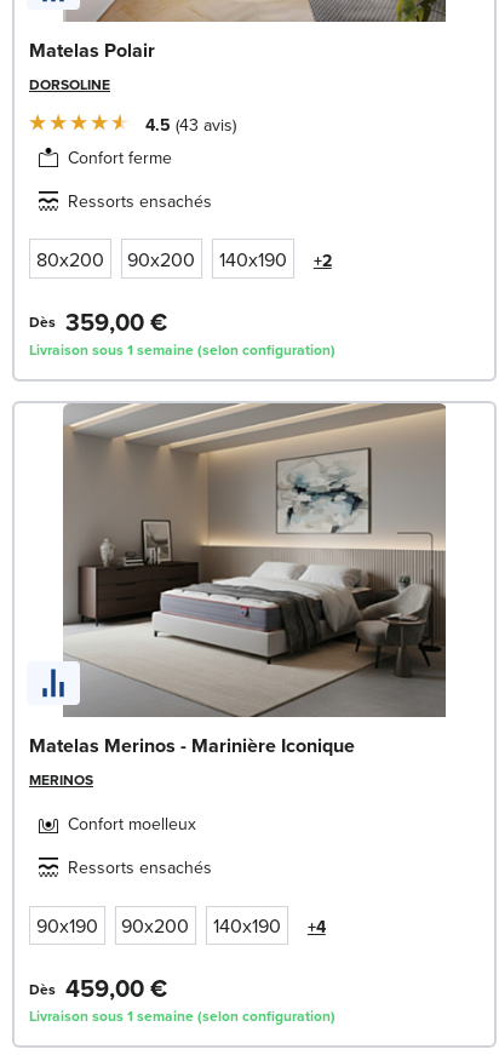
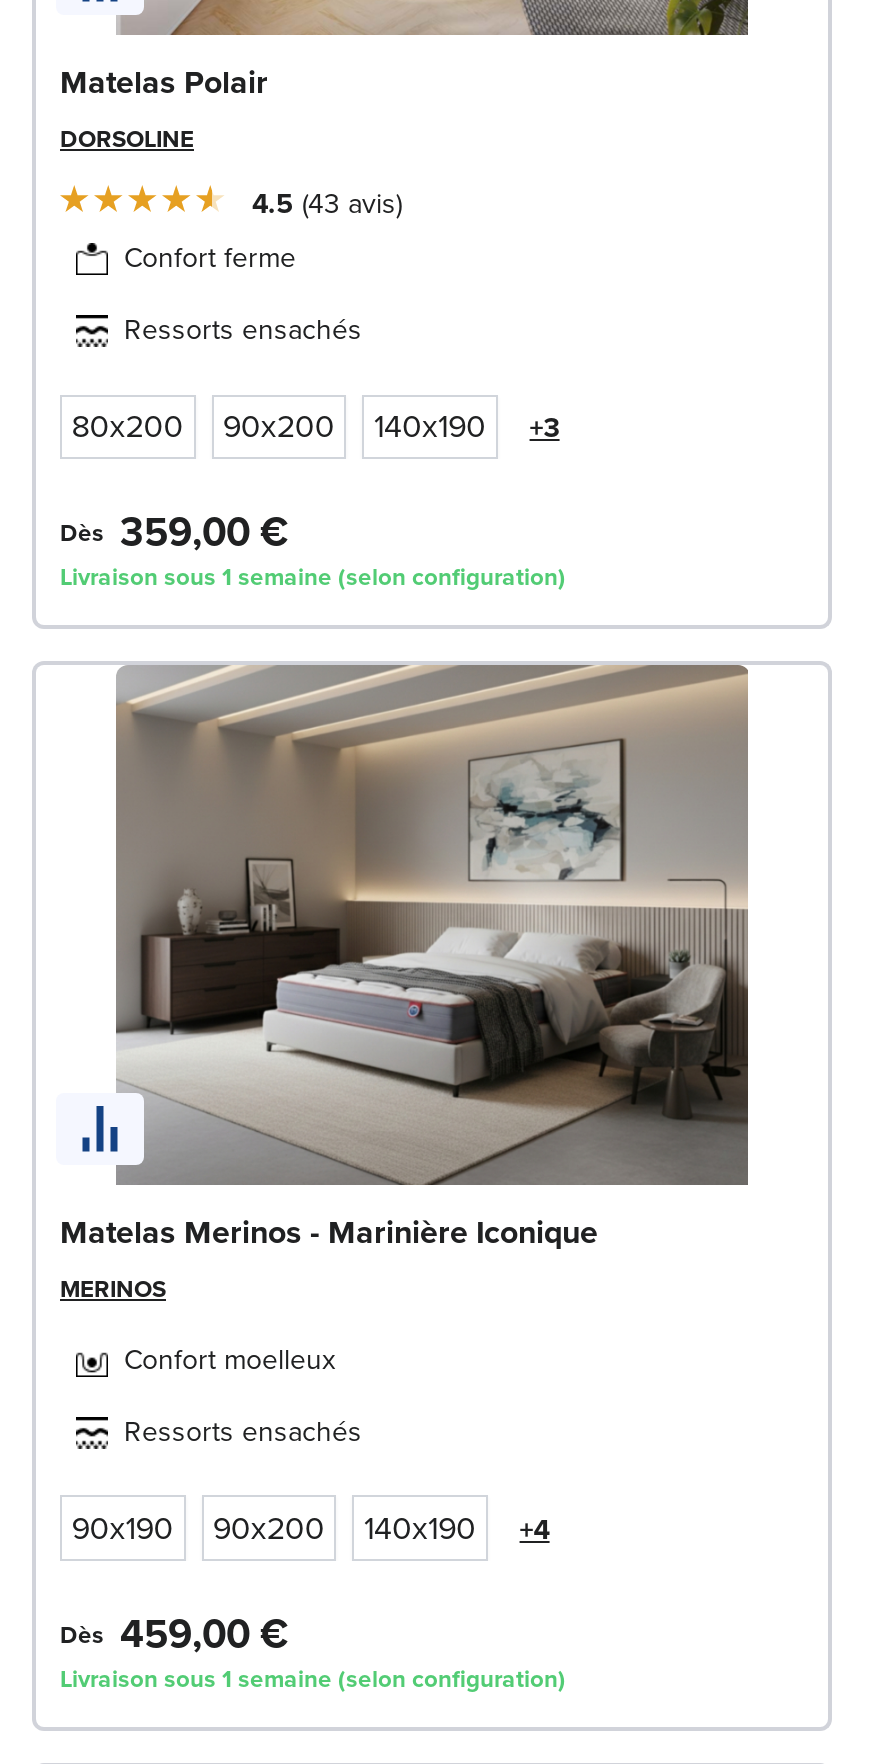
- 80x200 90x200 140x190 +2
+ 80x200 90x200 140x190 +3
